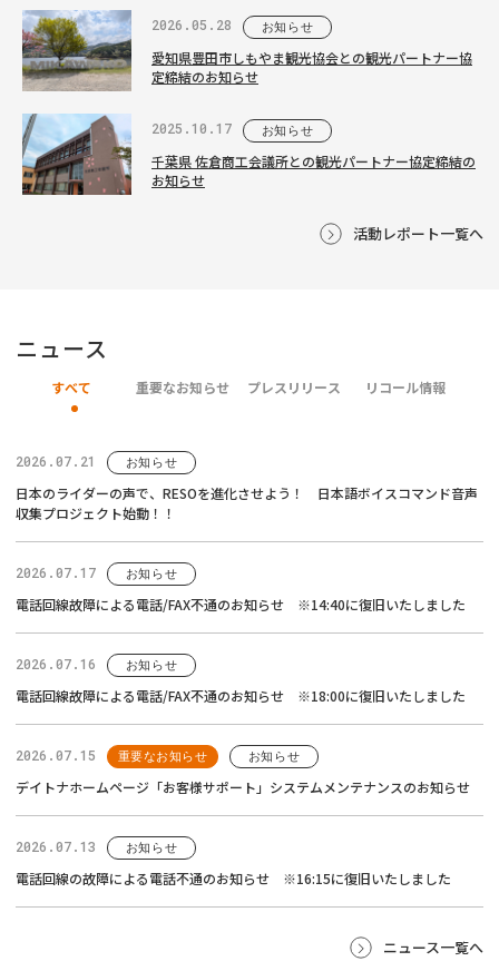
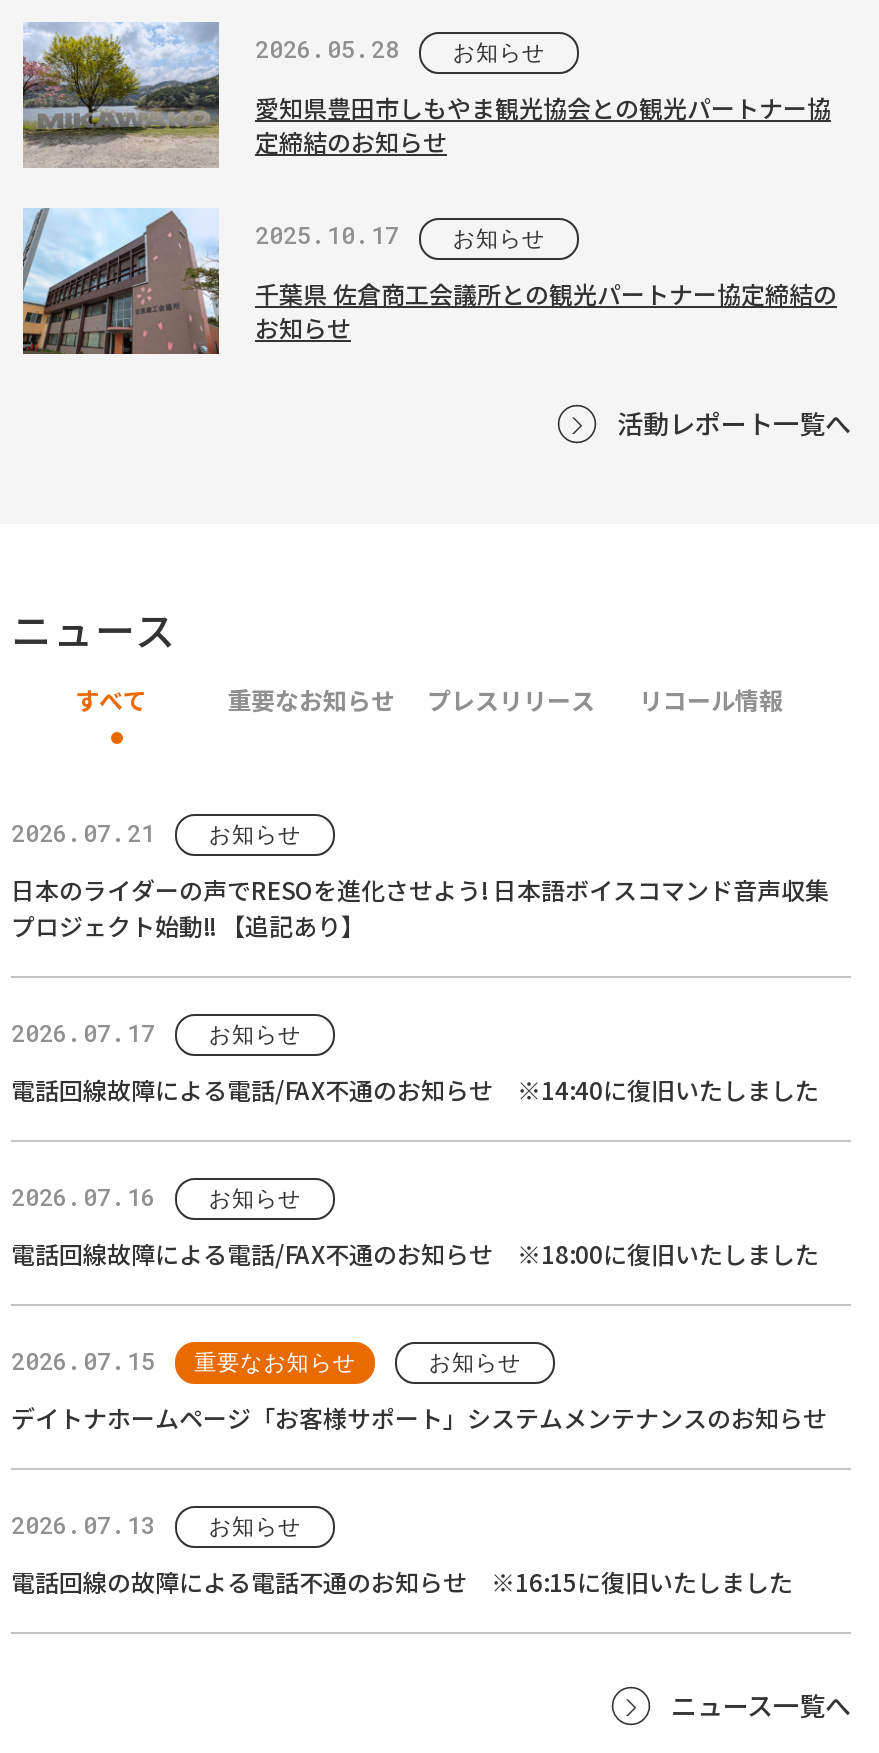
- 日本のライダーの声で、RESOを進化させよう！ 日本語ボイスコマンド音声
- 収集プロジェクト始動！！
+ 日本のライダーの声でRESOを進化させよう! 日本語ボイスコマンド音声収集
+ プロジェクト始動!! 【追記あり】
